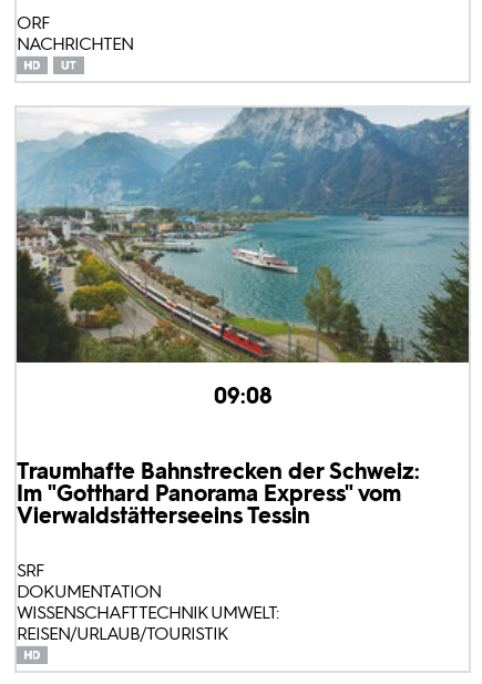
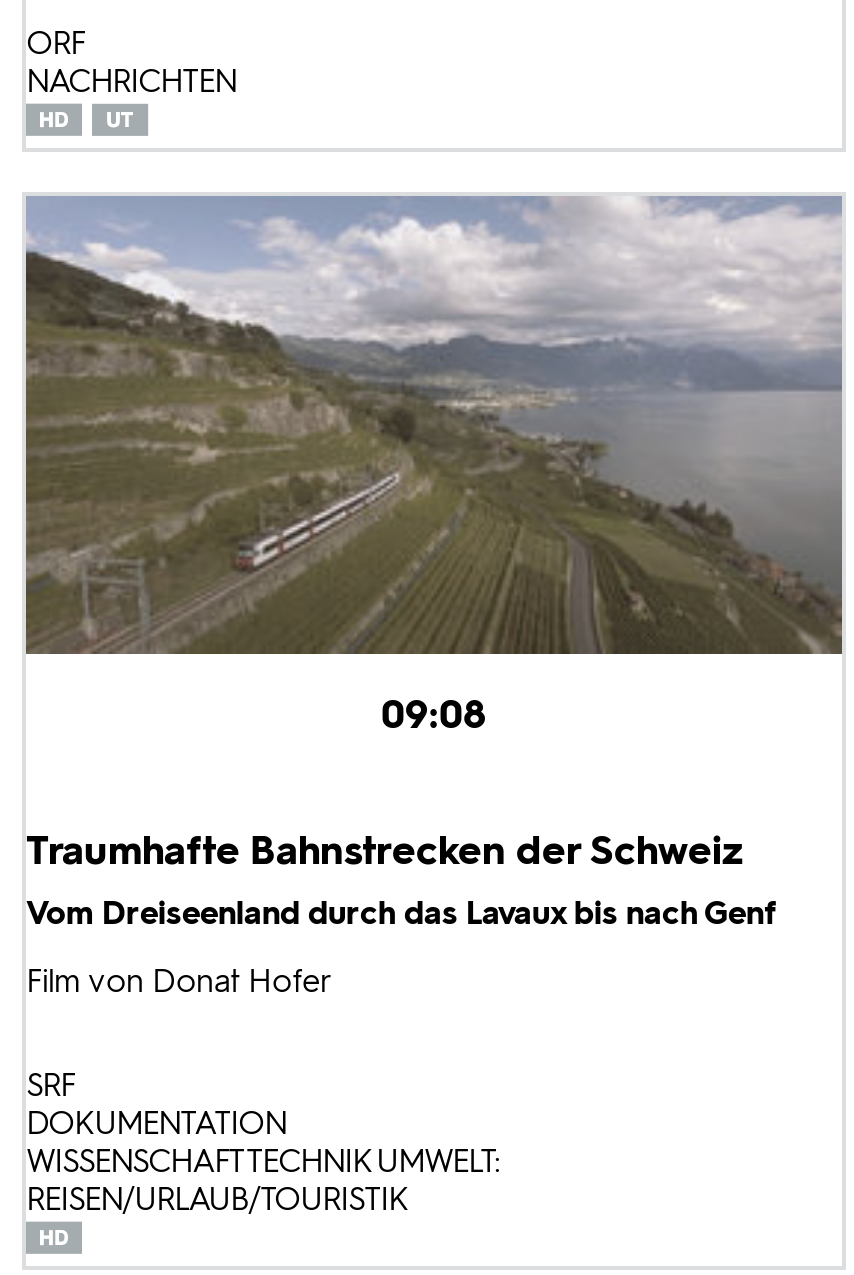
- [image]
+ [image]

- Traumhafte Bahnstrecken der Schweiz:
- Im "Gotthard Panorama Express" vom
- Vierwaldstätterseeins Tessin
+ Traumhafte Bahnstrecken der Schweiz
+ Vom Dreiseenland durch das Lavaux bis nach Genf
+ Film von Donat Hofer
